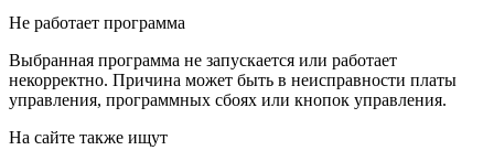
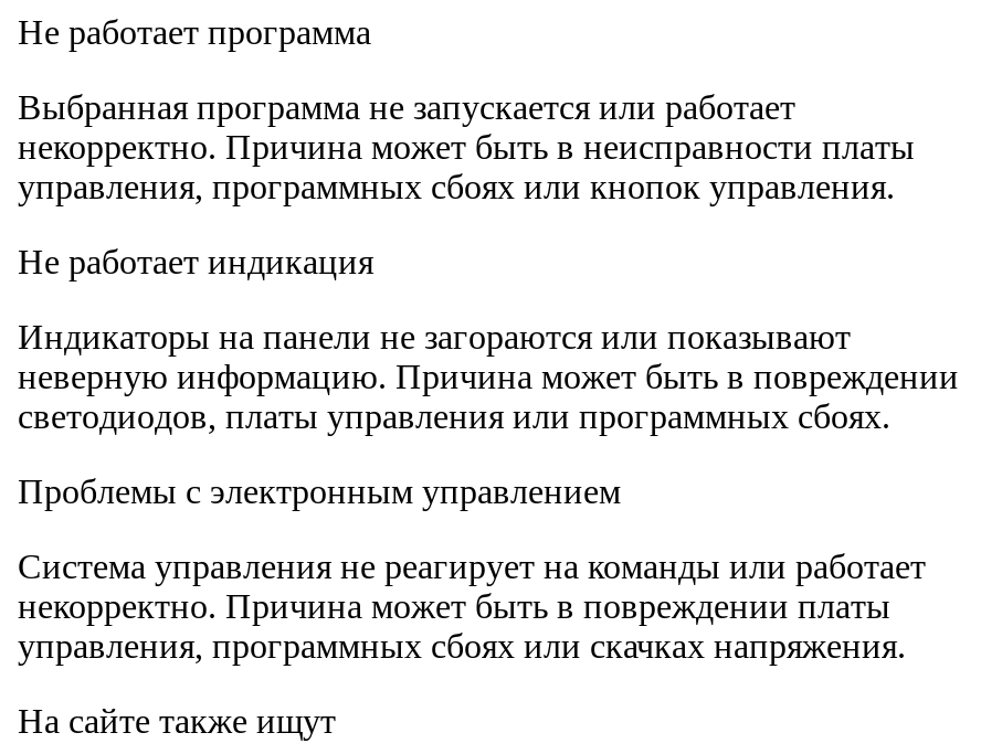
+ Не работает индикация
+ Индикаторы на панели не загораются или показывают
+ неверную информацию. Причина может быть в повреждении
+ светодиодов, платы управления или программных сбоях.
+ Проблемы с электронным управлением
+ Система управления не реагирует на команды или работает
+ некорректно. Причина может быть в повреждении платы
+ управления, программных сбоях или скачках напряжения.
